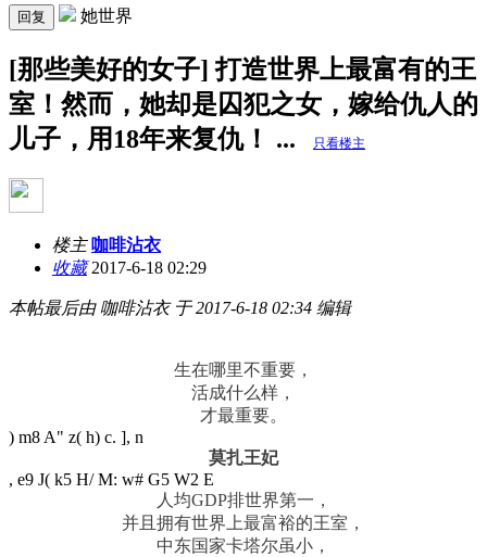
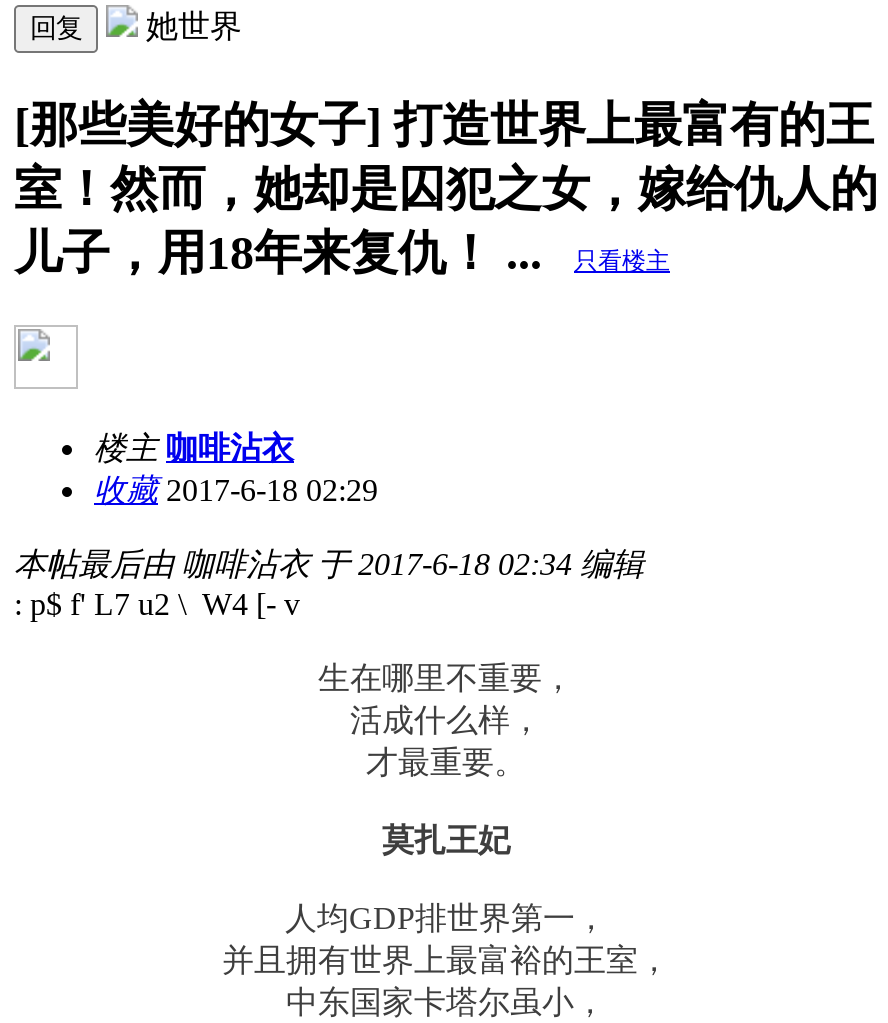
+ : p$ f' L7 u2 \ W4 [- v

- ) m8 A" z( h) c. ], n

- , e9 J( k5 H/ M: w# G5 W2 E
